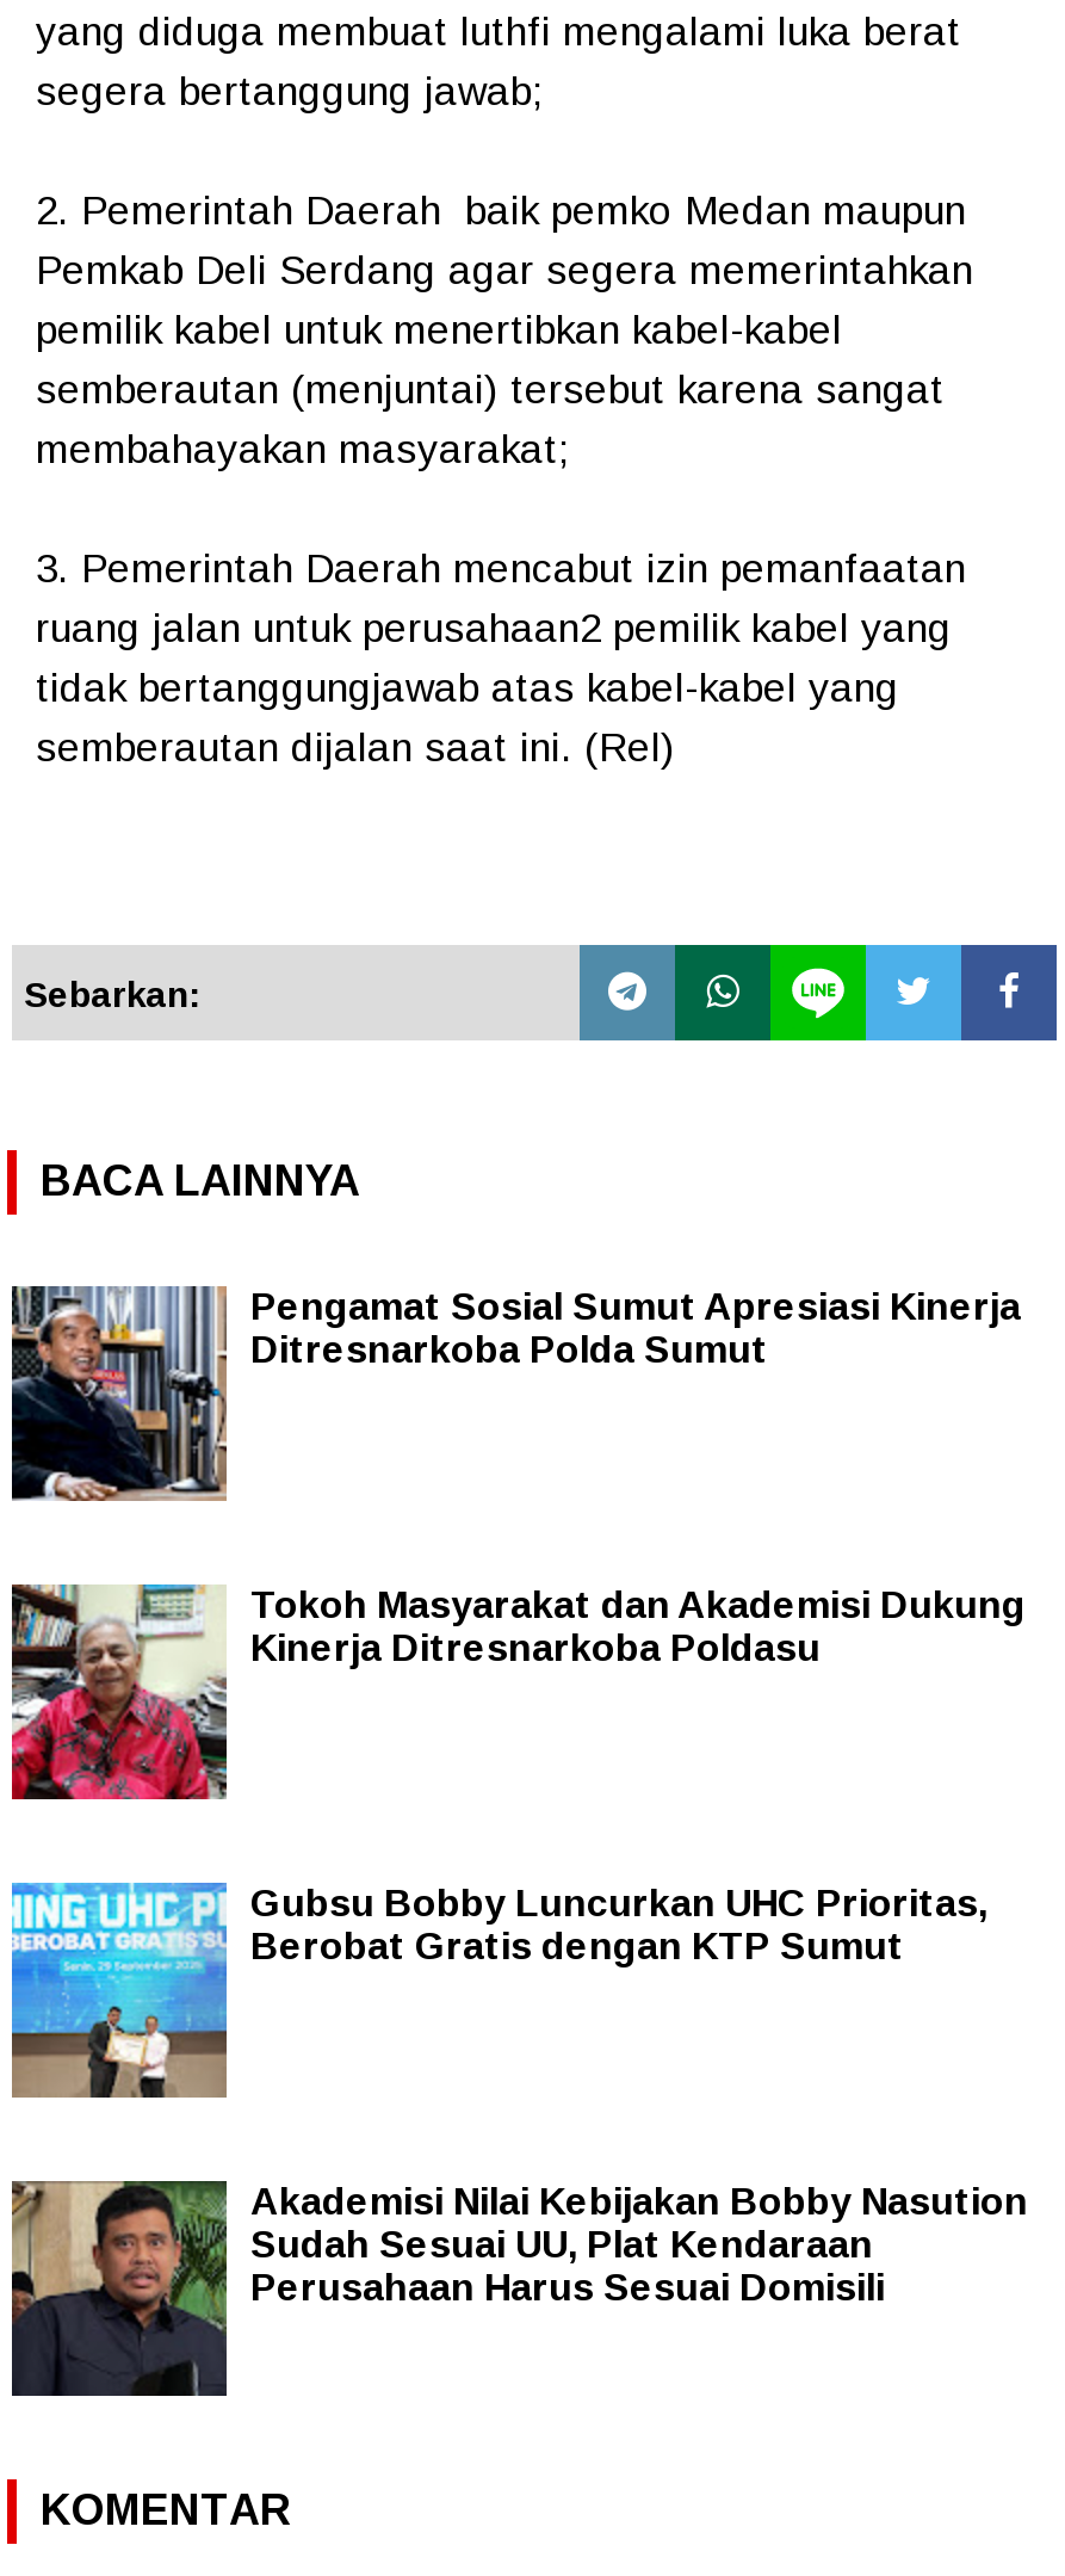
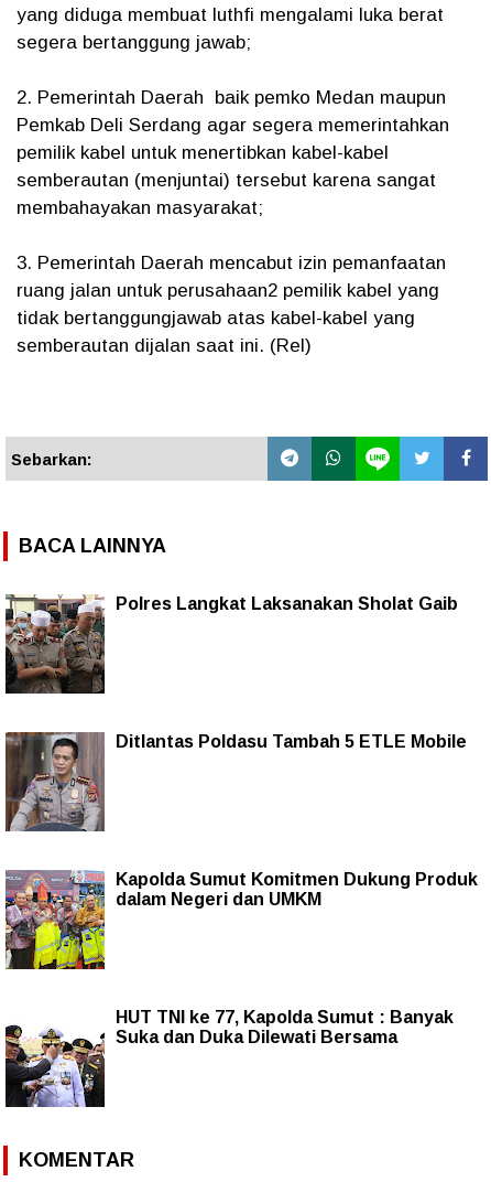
- [image]
- Pengamat Sosial Sumut Apresiasi Kinerja
- Ditresnarkoba Polda Sumut
+ [image]
+ Polres Langkat Laksanakan Sholat Gaib

- [image]
- Tokoh Masyarakat dan Akademisi Dukung
- Kinerja Ditresnarkoba Poldasu
+ [image]
+ Ditlantas Poldasu Tambah 5 ETLE Mobile

- [image]
- Gubsu Bobby Luncurkan UHC Prioritas,
- Berobat Gratis dengan KTP Sumut
+ [image]
+ Kapolda Sumut Komitmen Dukung Produk
+ dalam Negeri dan UMKM

- [image]
- Akademisi Nilai Kebijakan Bobby Nasution
- Sudah Sesuai UU, Plat Kendaraan
- Perusahaan Harus Sesuai Domisili
+ [image]
+ HUT TNI ke 77, Kapolda Sumut : Banyak
+ Suka dan Duka Dilewati Bersama
